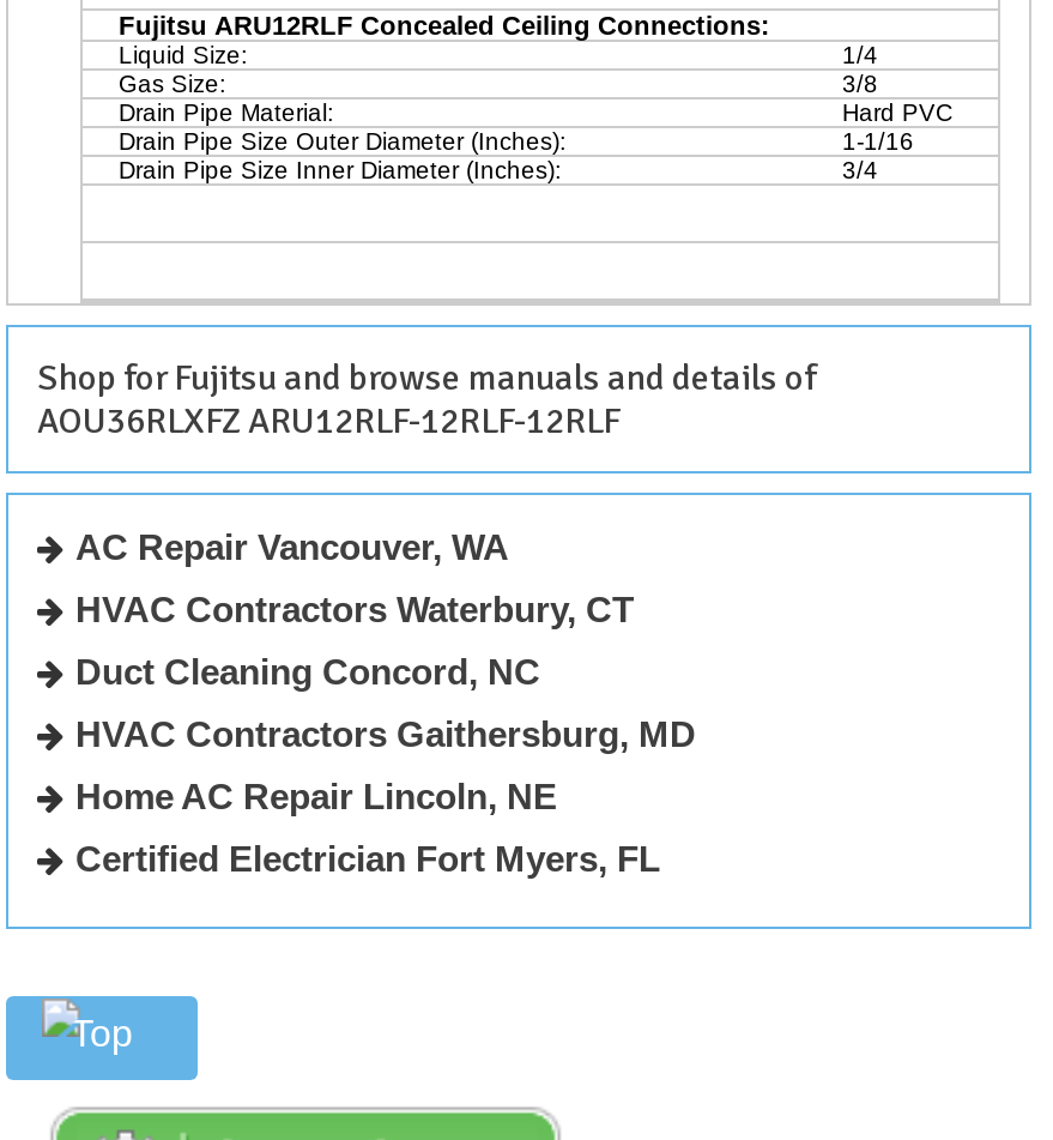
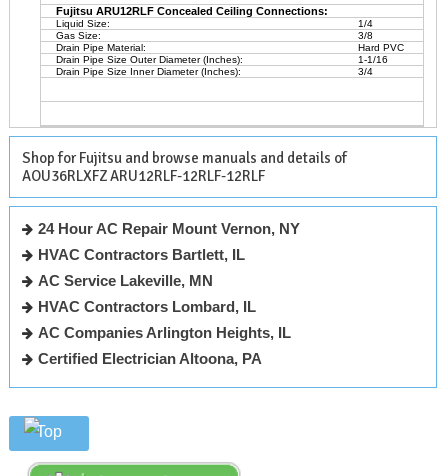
- AC Repair Vancouver, WA
+ 24 Hour AC Repair Mount Vernon, NY

- HVAC Contractors Waterbury, CT
+ HVAC Contractors Bartlett, IL

- Duct Cleaning Concord, NC
+ AC Service Lakeville, MN

- HVAC Contractors Gaithersburg, MD
+ HVAC Contractors Lombard, IL

- Home AC Repair Lincoln, NE
+ AC Companies Arlington Heights, IL

- Certified Electrician Fort Myers, FL
+ Certified Electrician Altoona, PA
